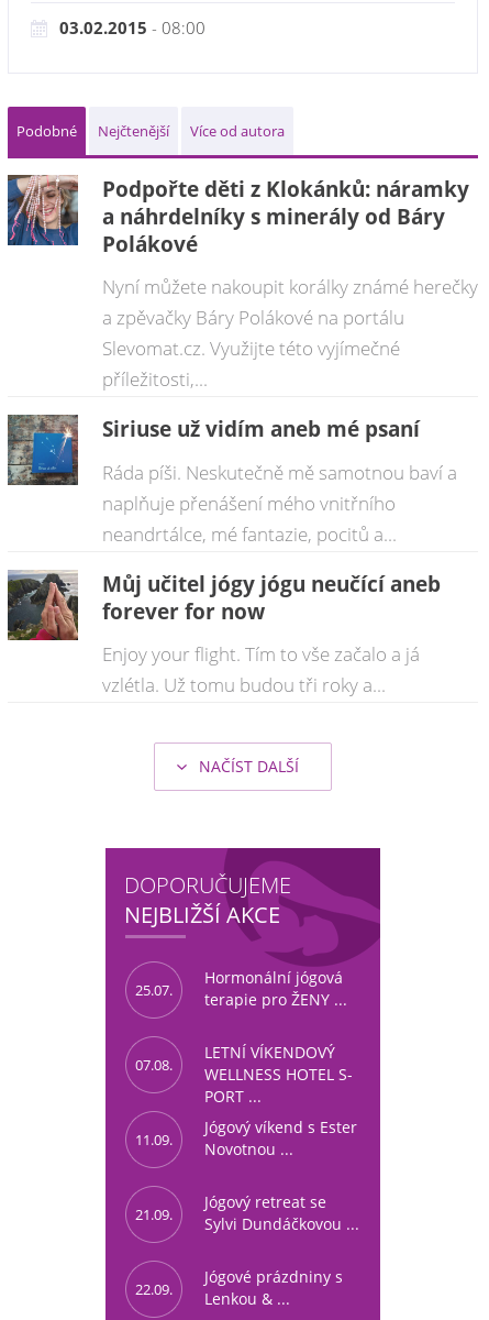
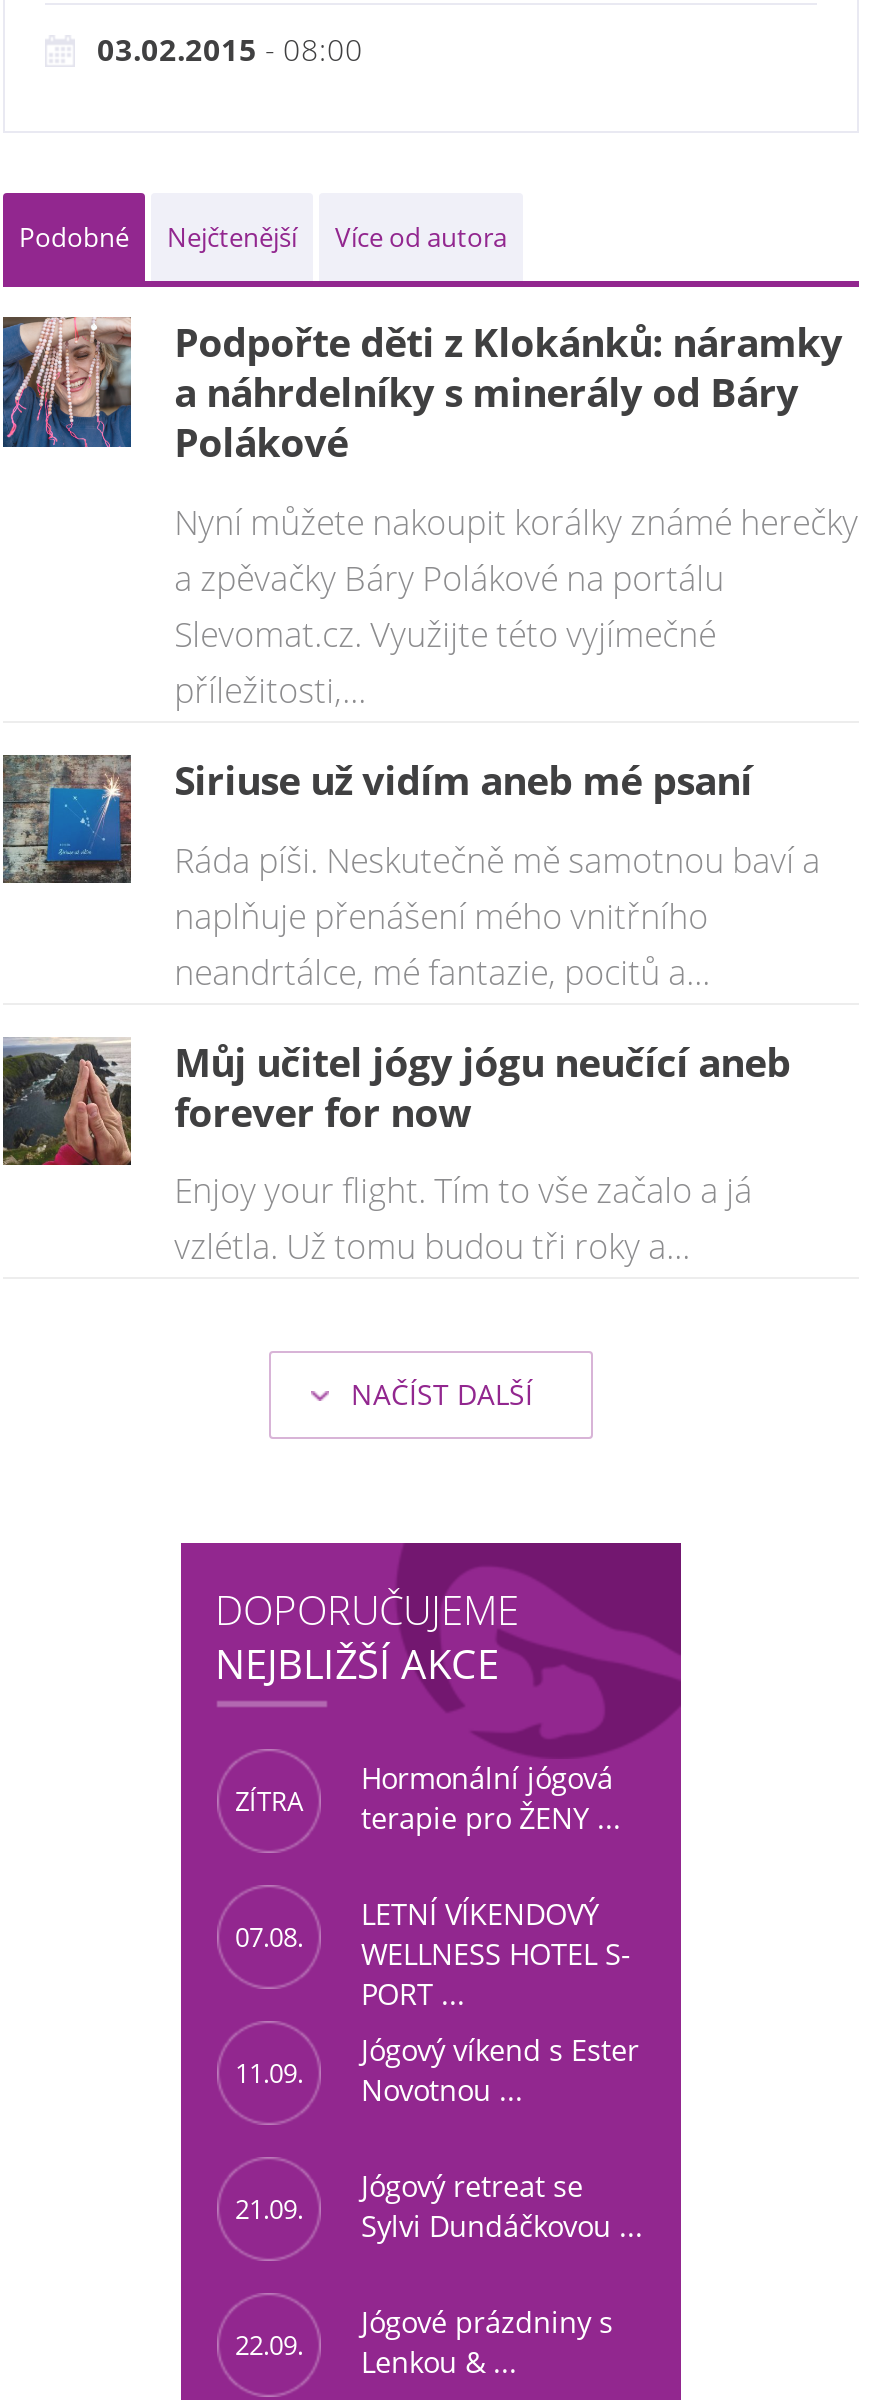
- 25.07.
+ ZÍTRA
